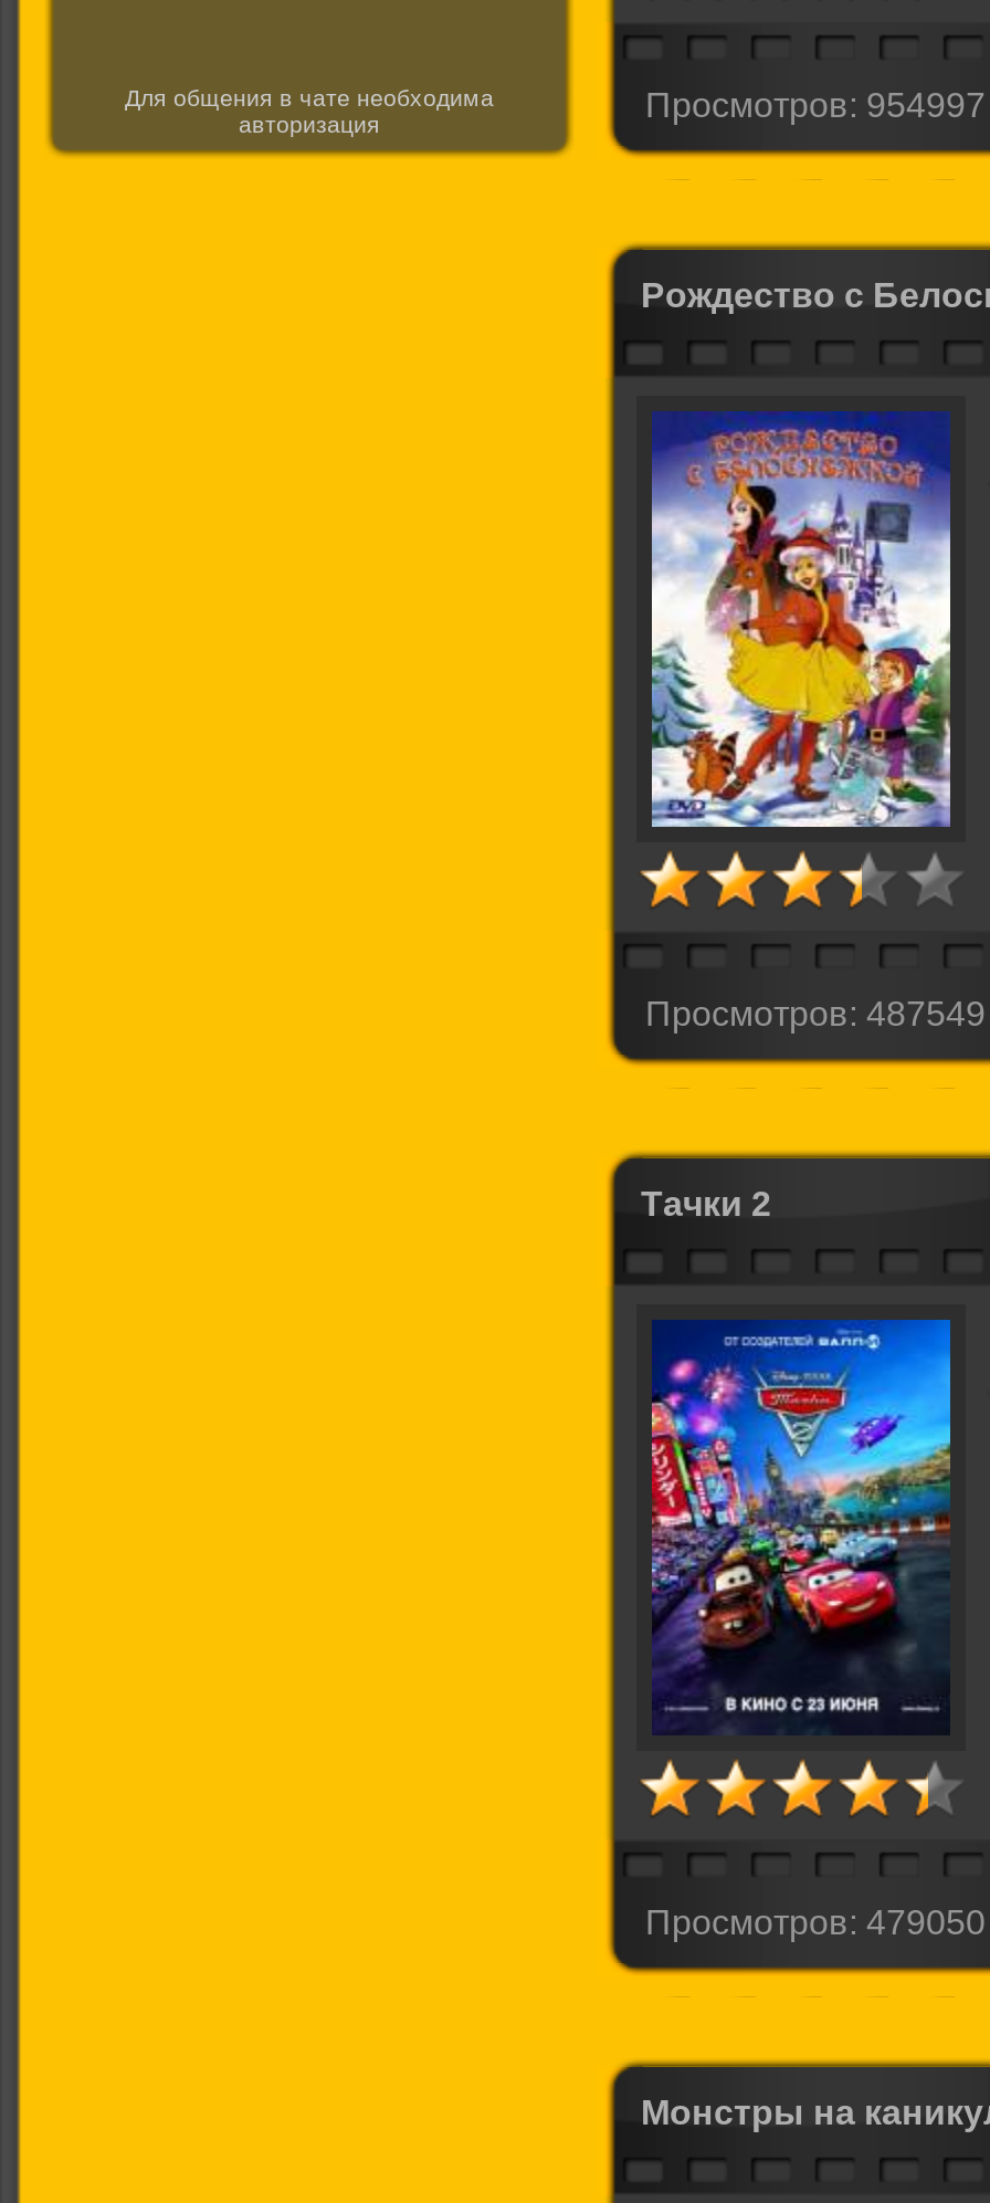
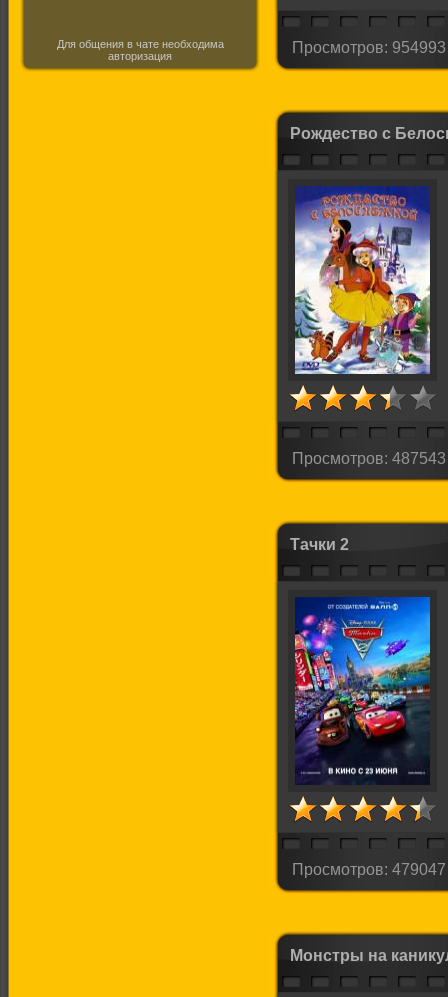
- Просмотров: 954997
+ Просмотров: 954993

- Просмотров: 487549
+ Просмотров: 487543

- Просмотров: 479050
+ Просмотров: 479047
